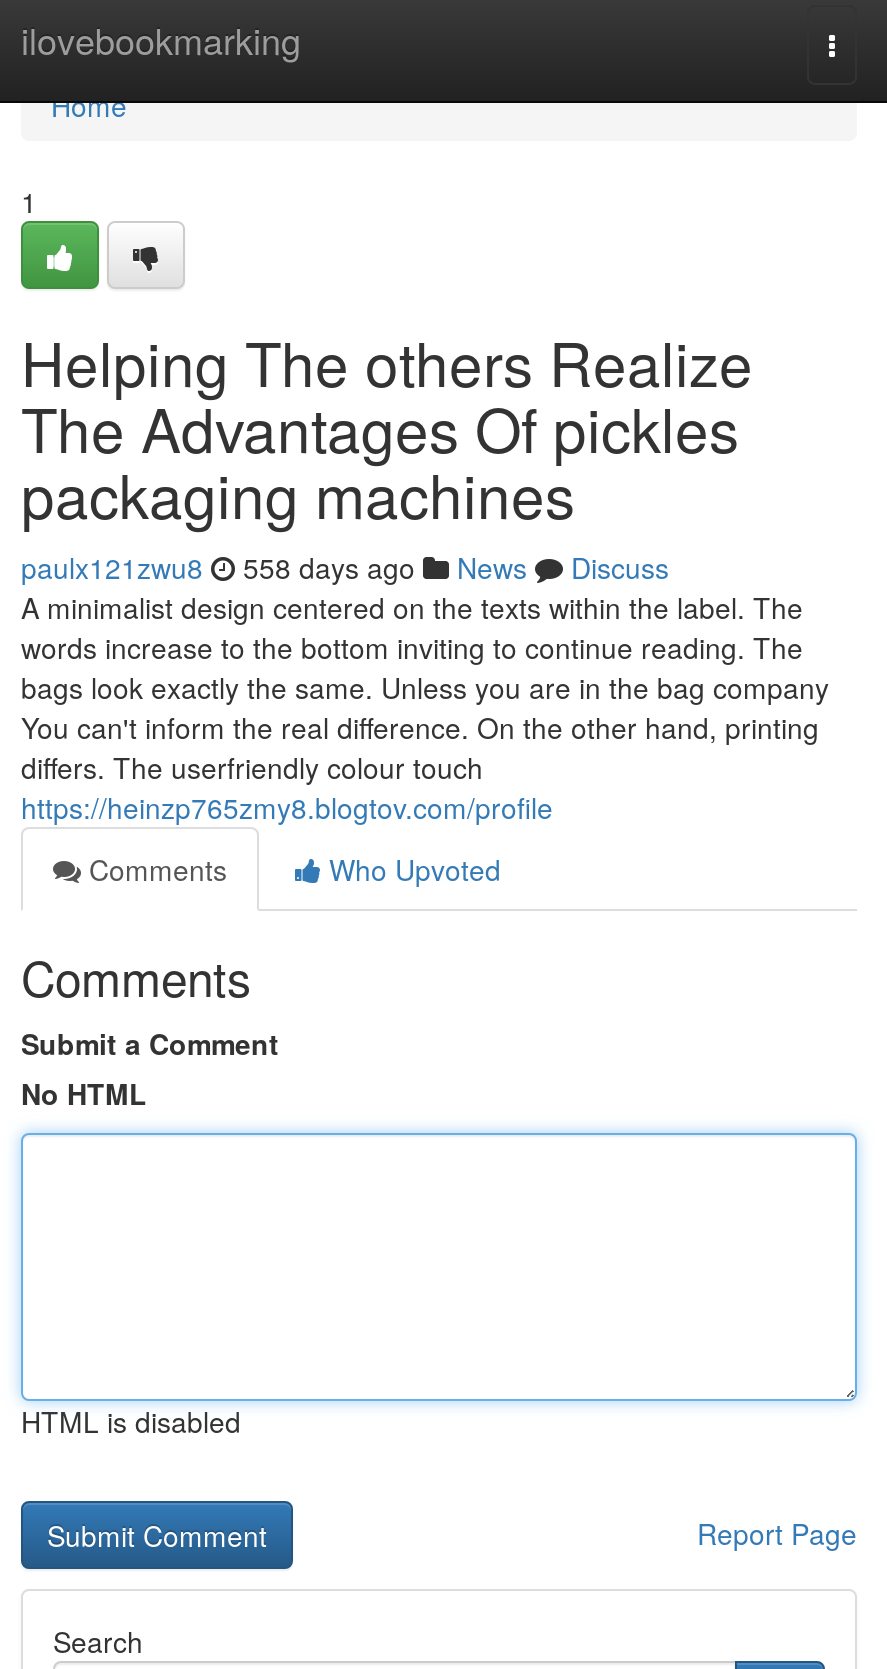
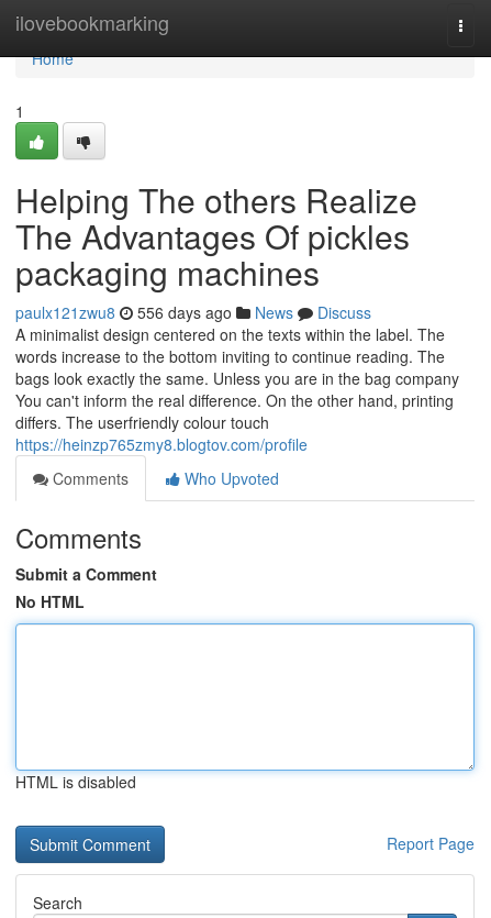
- paulx121zwu8 558 days ago News Discuss
+ paulx121zwu8 556 days ago News Discuss
